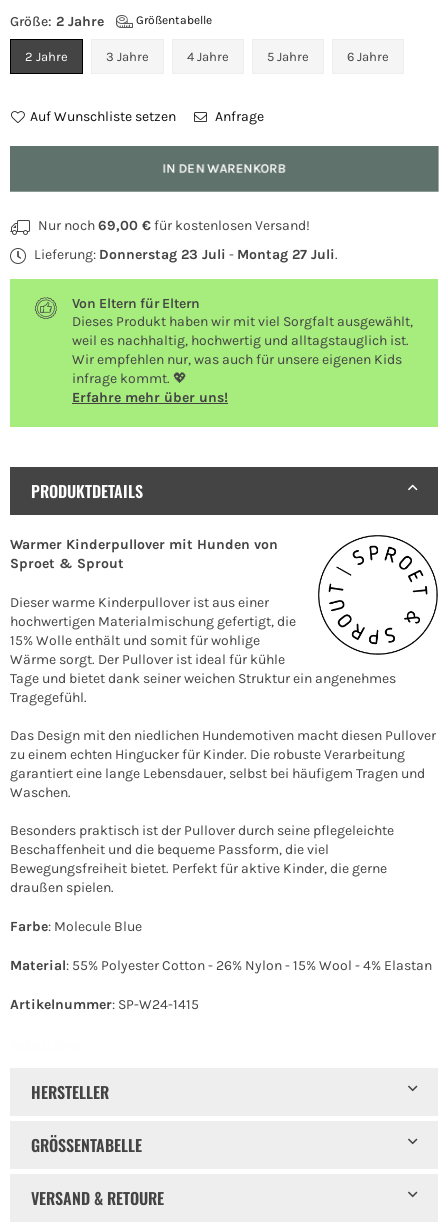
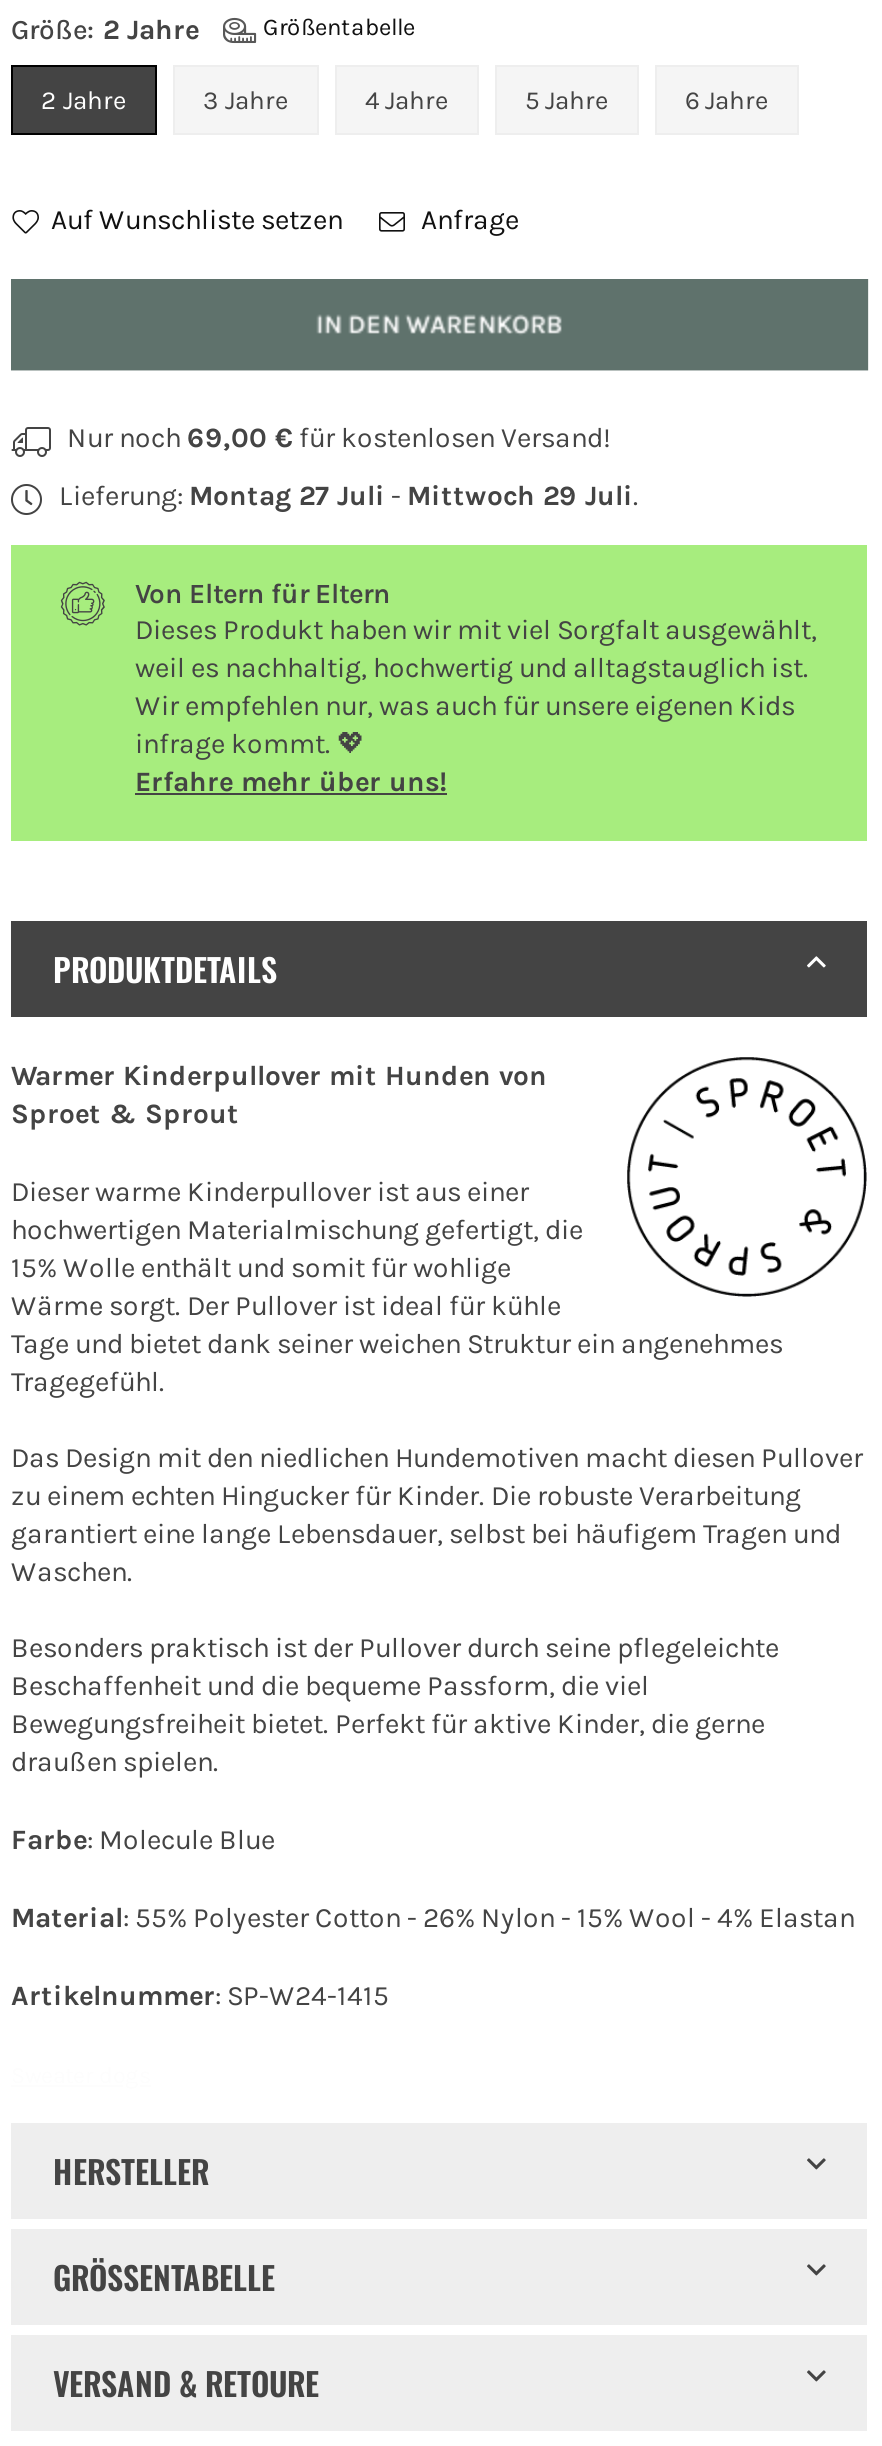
- Lieferung: Donnerstag 23 Juli - Montag 27 Juli.
+ Lieferung: Montag 27 Juli - Mittwoch 29 Juli.
